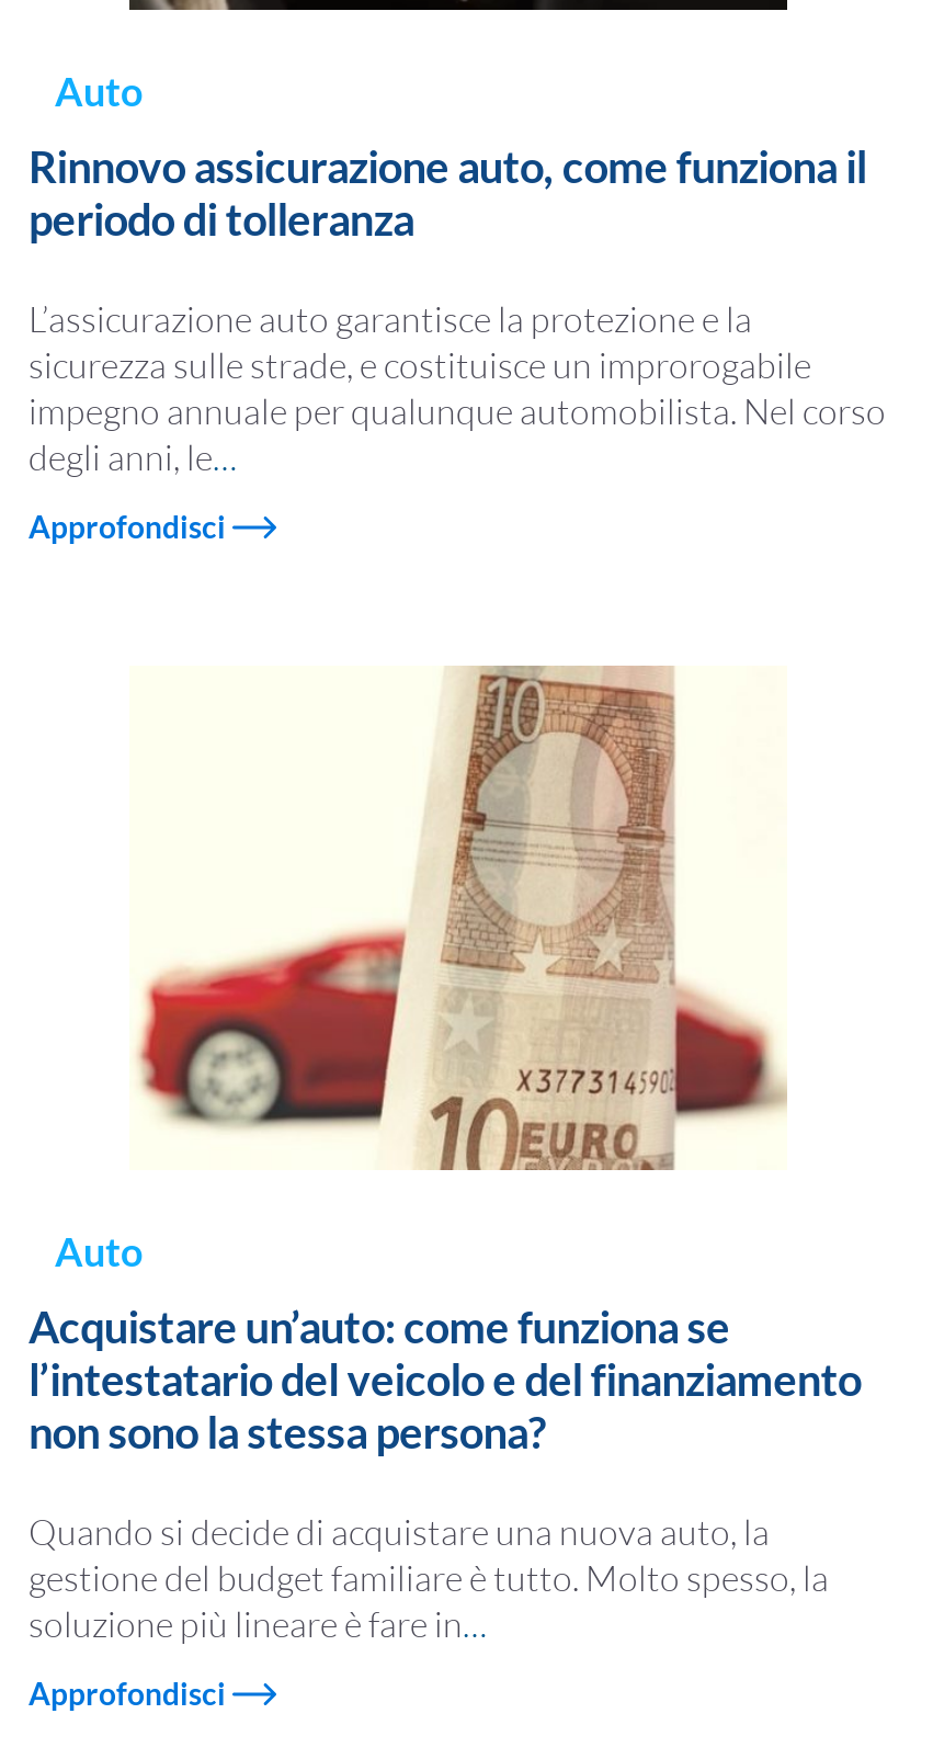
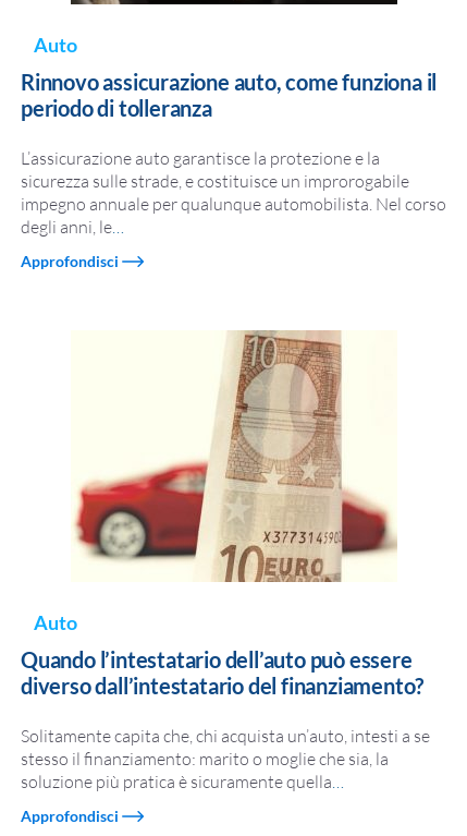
- Acquistare un’auto: come funziona se
- l’intestatario del veicolo e del finanziamento
- non sono la stessa persona?
+ Quando l’intestatario dell’auto può essere
+ diverso dall’intestatario del finanziamento?

- Quando si decide di acquistare una nuova auto, la
- gestione del budget familiare è tutto. Molto spesso, la
- soluzione più lineare è fare in…
+ Solitamente capita che, chi acquista un’auto, intesti a se
+ stesso il finanziamento: marito o moglie che sia, la
+ soluzione più pratica è sicuramente quella…
